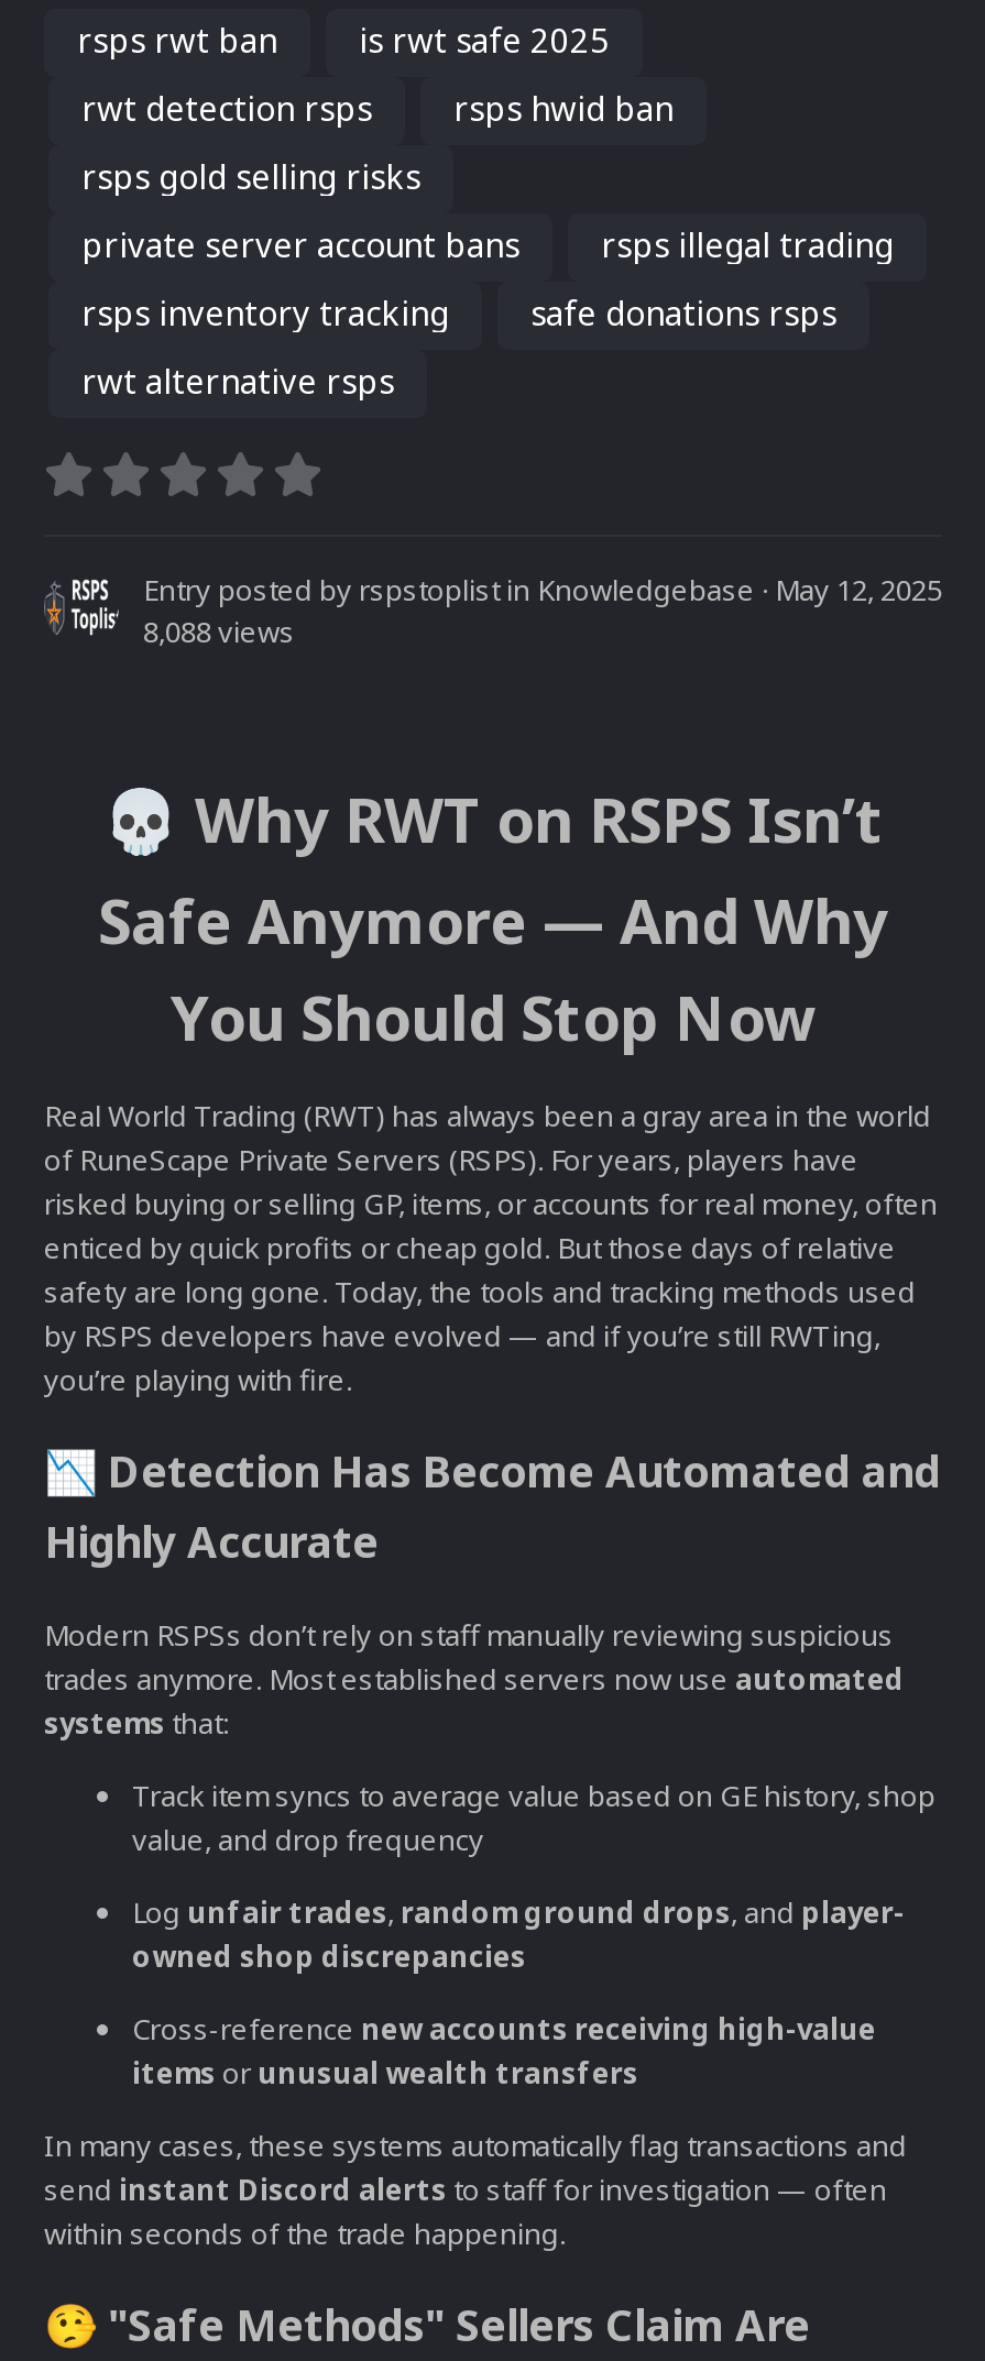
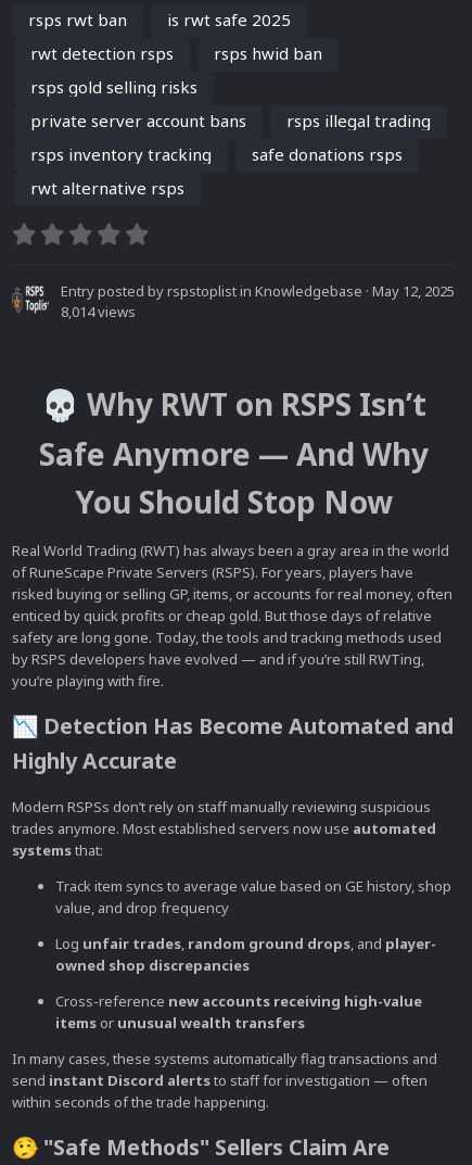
- 8,088 views
+ 8,014 views
